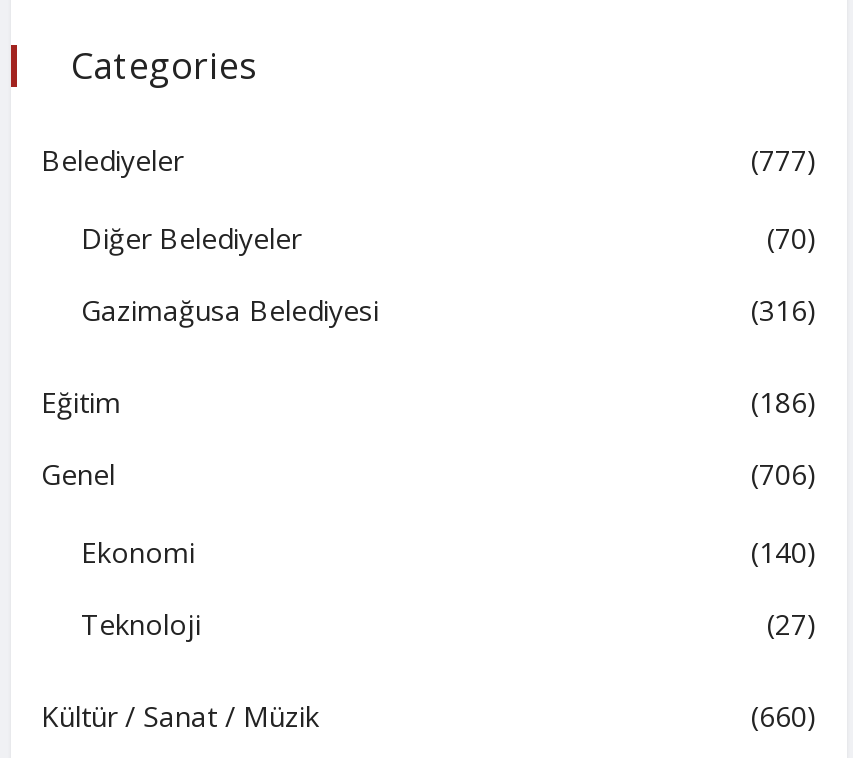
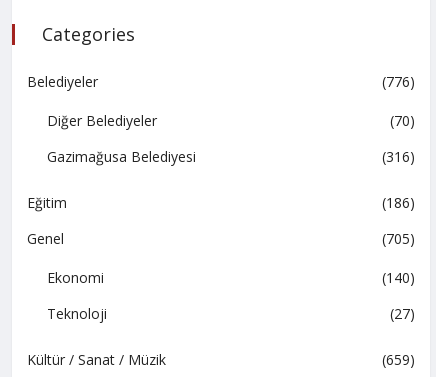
- (777)
+ (776)

- (706)
+ (705)

- (660)
+ (659)
